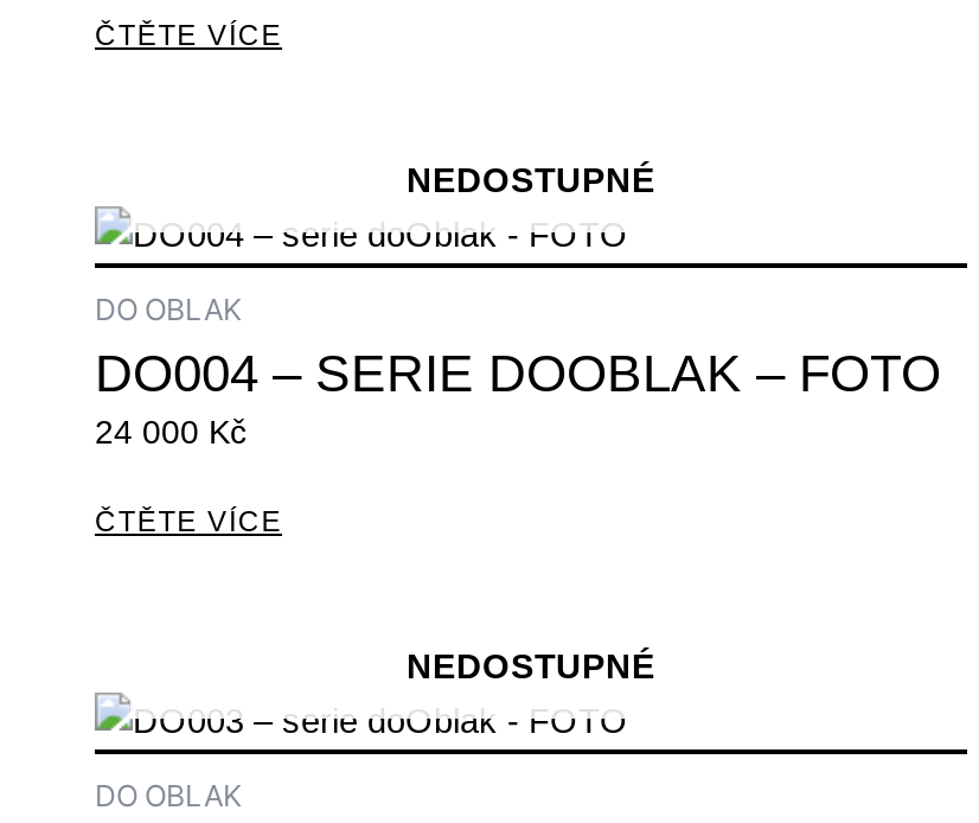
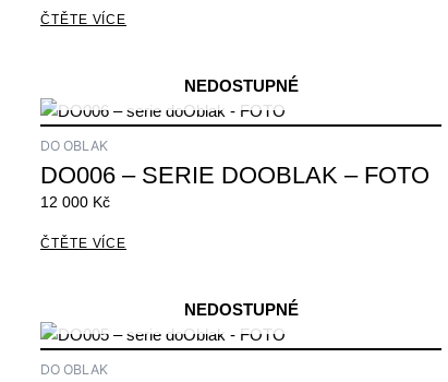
- DO004 – SERIE DOOBLAK – FOTO
+ DO006 – SERIE DOOBLAK – FOTO

- 24 000 Kč
+ 12 000 Kč
